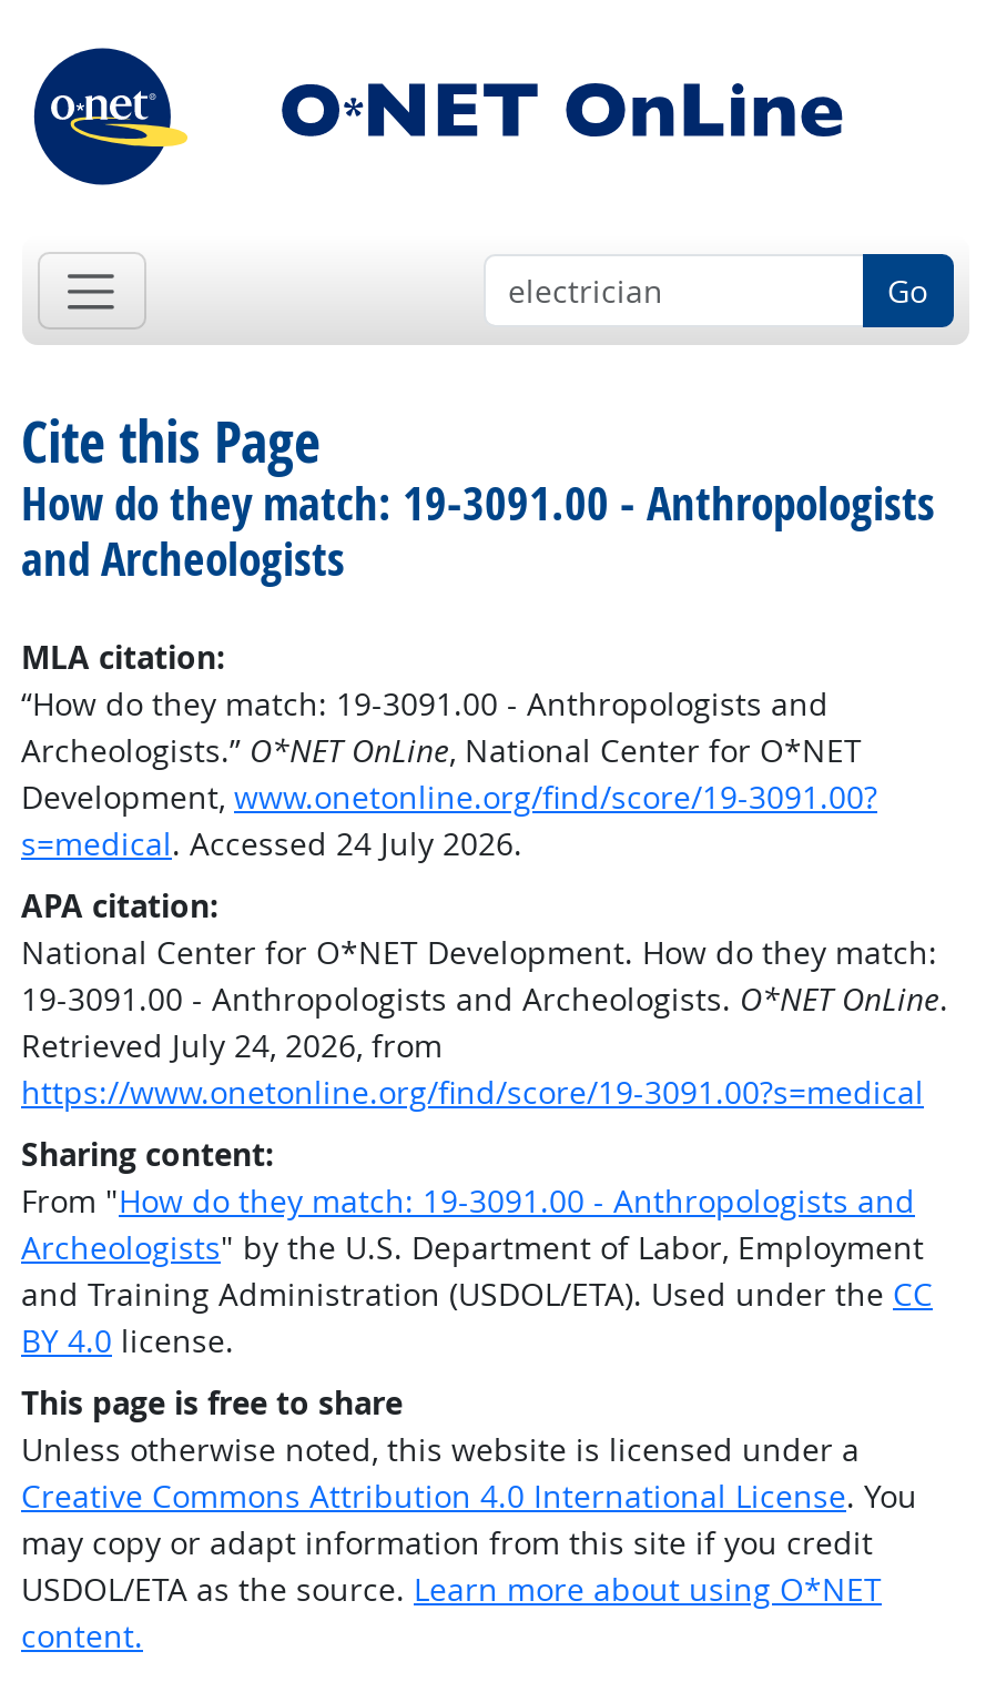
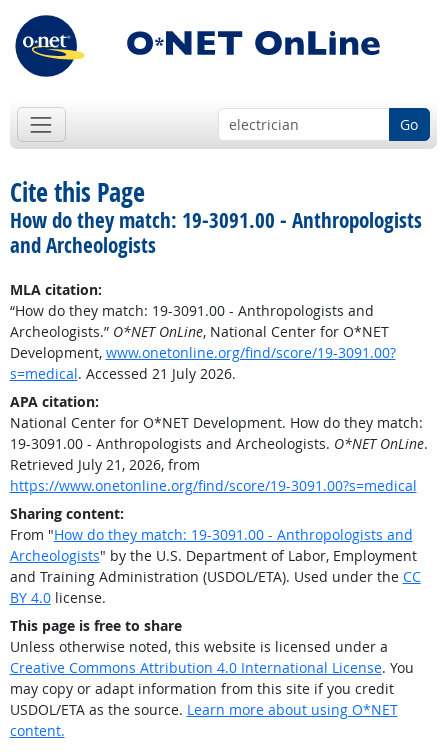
- s=medical. Accessed 24 July 2026.
+ s=medical. Accessed 21 July 2026.

- Retrieved July 24, 2026, from
+ Retrieved July 21, 2026, from
